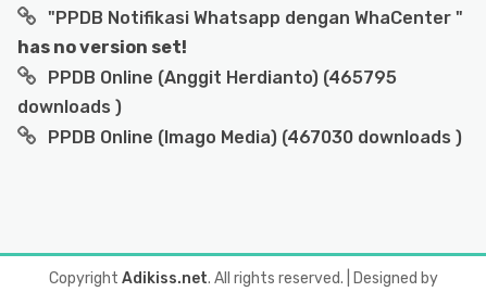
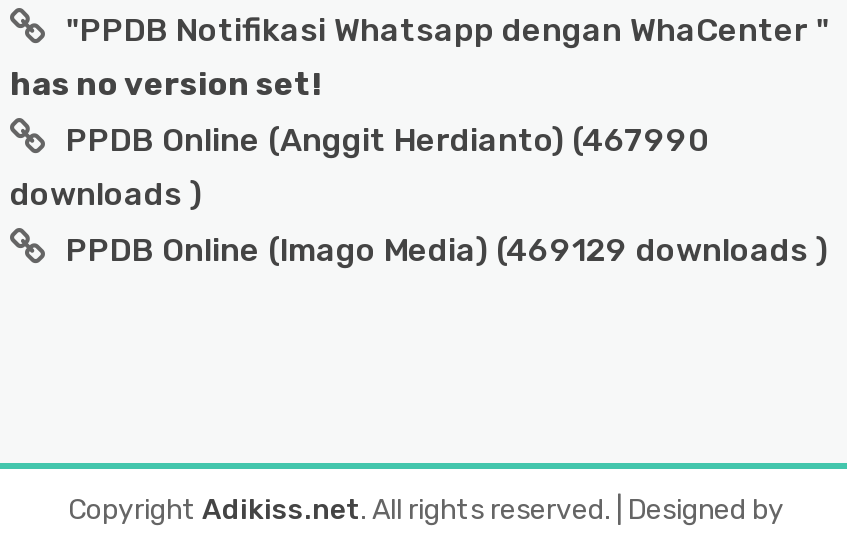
- PPDB Online (Anggit Herdianto) (465795
+ PPDB Online (Anggit Herdianto) (467990

- PPDB Online (Imago Media) (467030 downloads )
+ PPDB Online (Imago Media) (469129 downloads )
